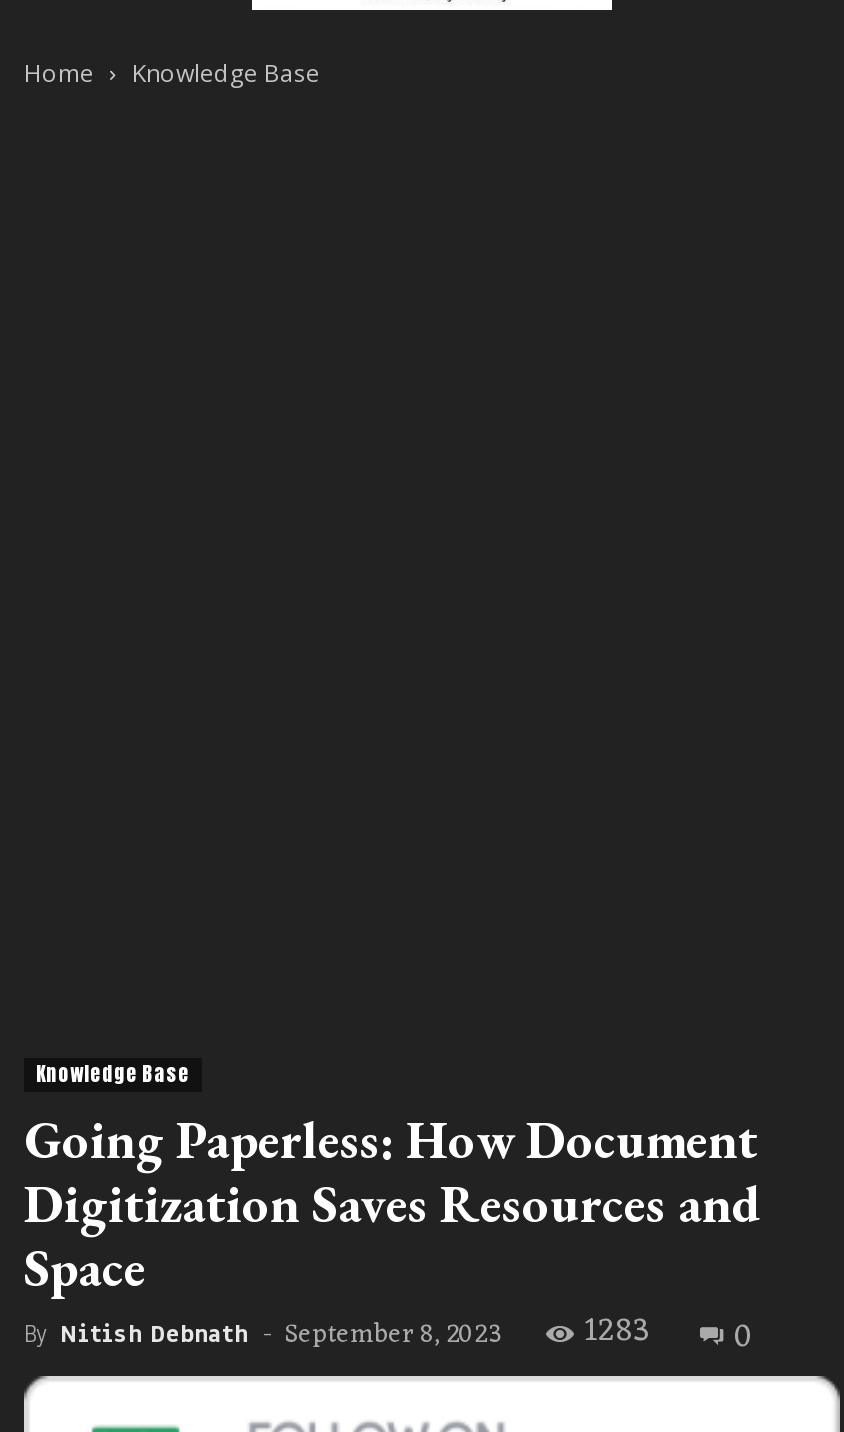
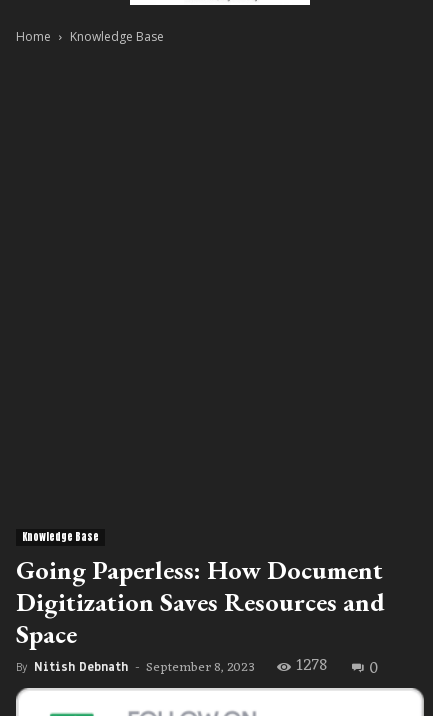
- By Nitish Debnath - September 8, 2023 1283 0
+ By Nitish Debnath - September 8, 2023 1278 0
